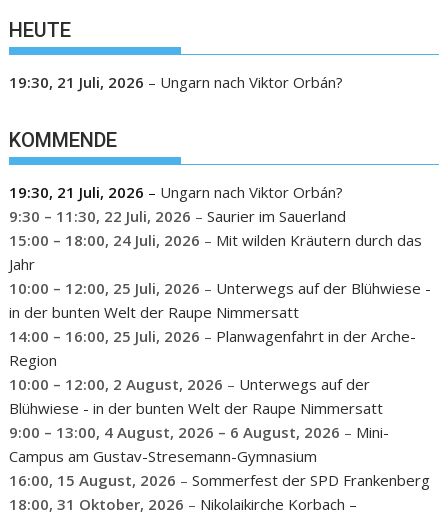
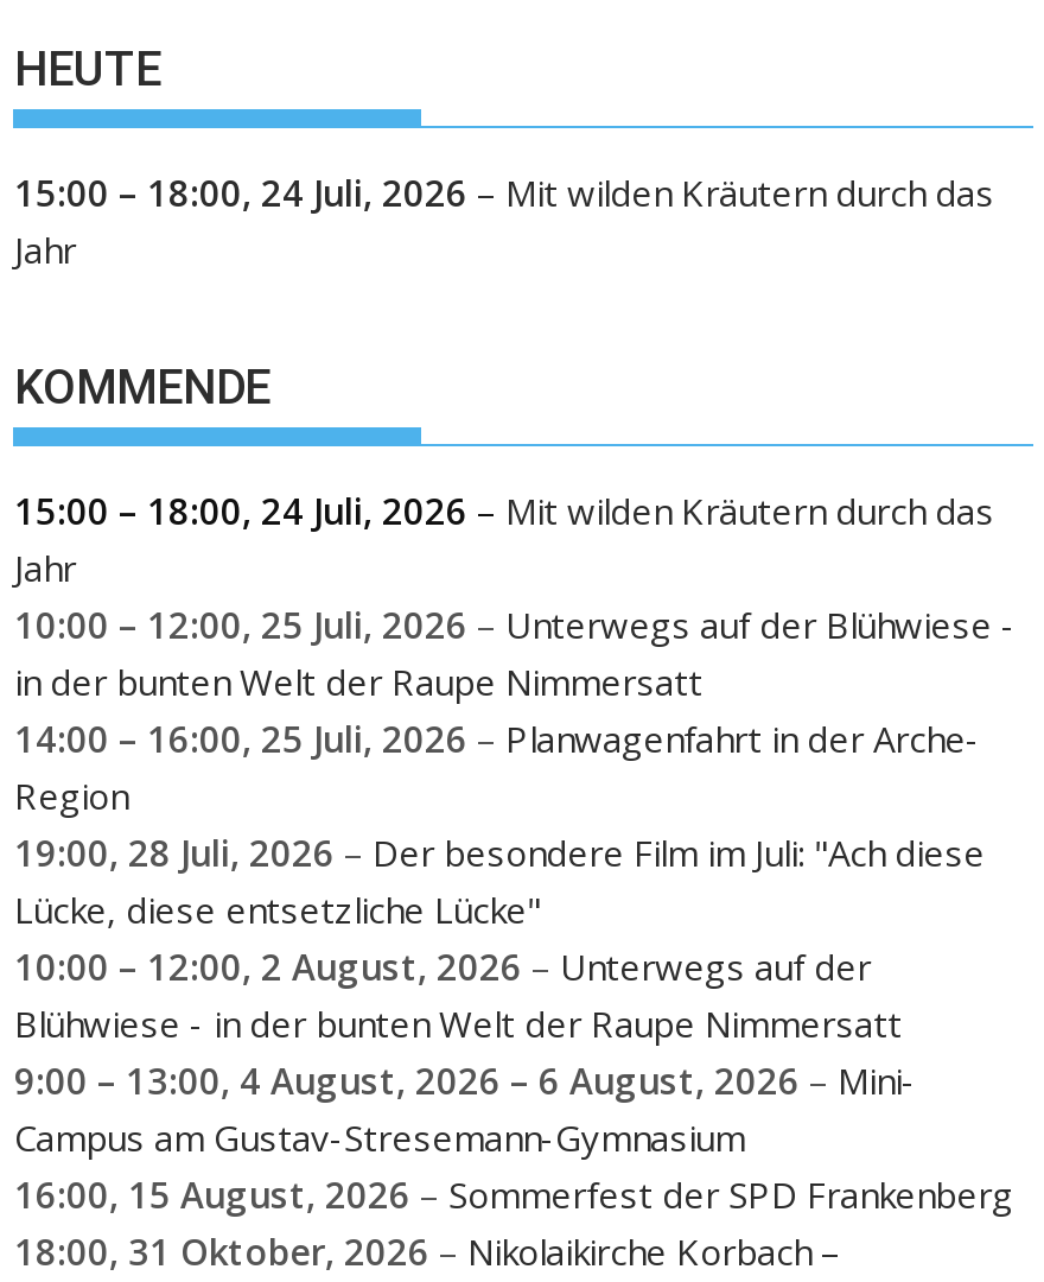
- 19:30, 21 Juli, 2026 – Ungarn nach Viktor Orbán?
+ 15:00 – 18:00, 24 Juli, 2026 – Mit wilden Kräutern durch das
+ Jahr

- 19:30, 21 Juli, 2026 – Ungarn nach Viktor Orbán?
- 9:30 – 11:30, 22 Juli, 2026 – Saurier im Sauerland

moved up: 15:00 – 18:00, 24 Juli, 2026 – Mit wilden Kräutern durch das | Jahr | 10:00 – 12:00, 25 Juli, 2026 – Unterwegs auf der Blühwiese - | in der bunten Welt der Raupe Nimmersatt | 14:00 – 16:00, 25 Juli, 2026 – Planwagenfahrt in der Arche- | Region

+ 19:00, 28 Juli, 2026 – Der besondere Film im Juli: "Ach diese
+ Lücke, diese entsetzliche Lücke"
